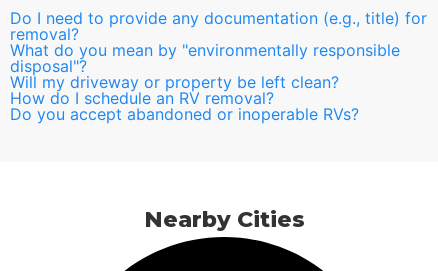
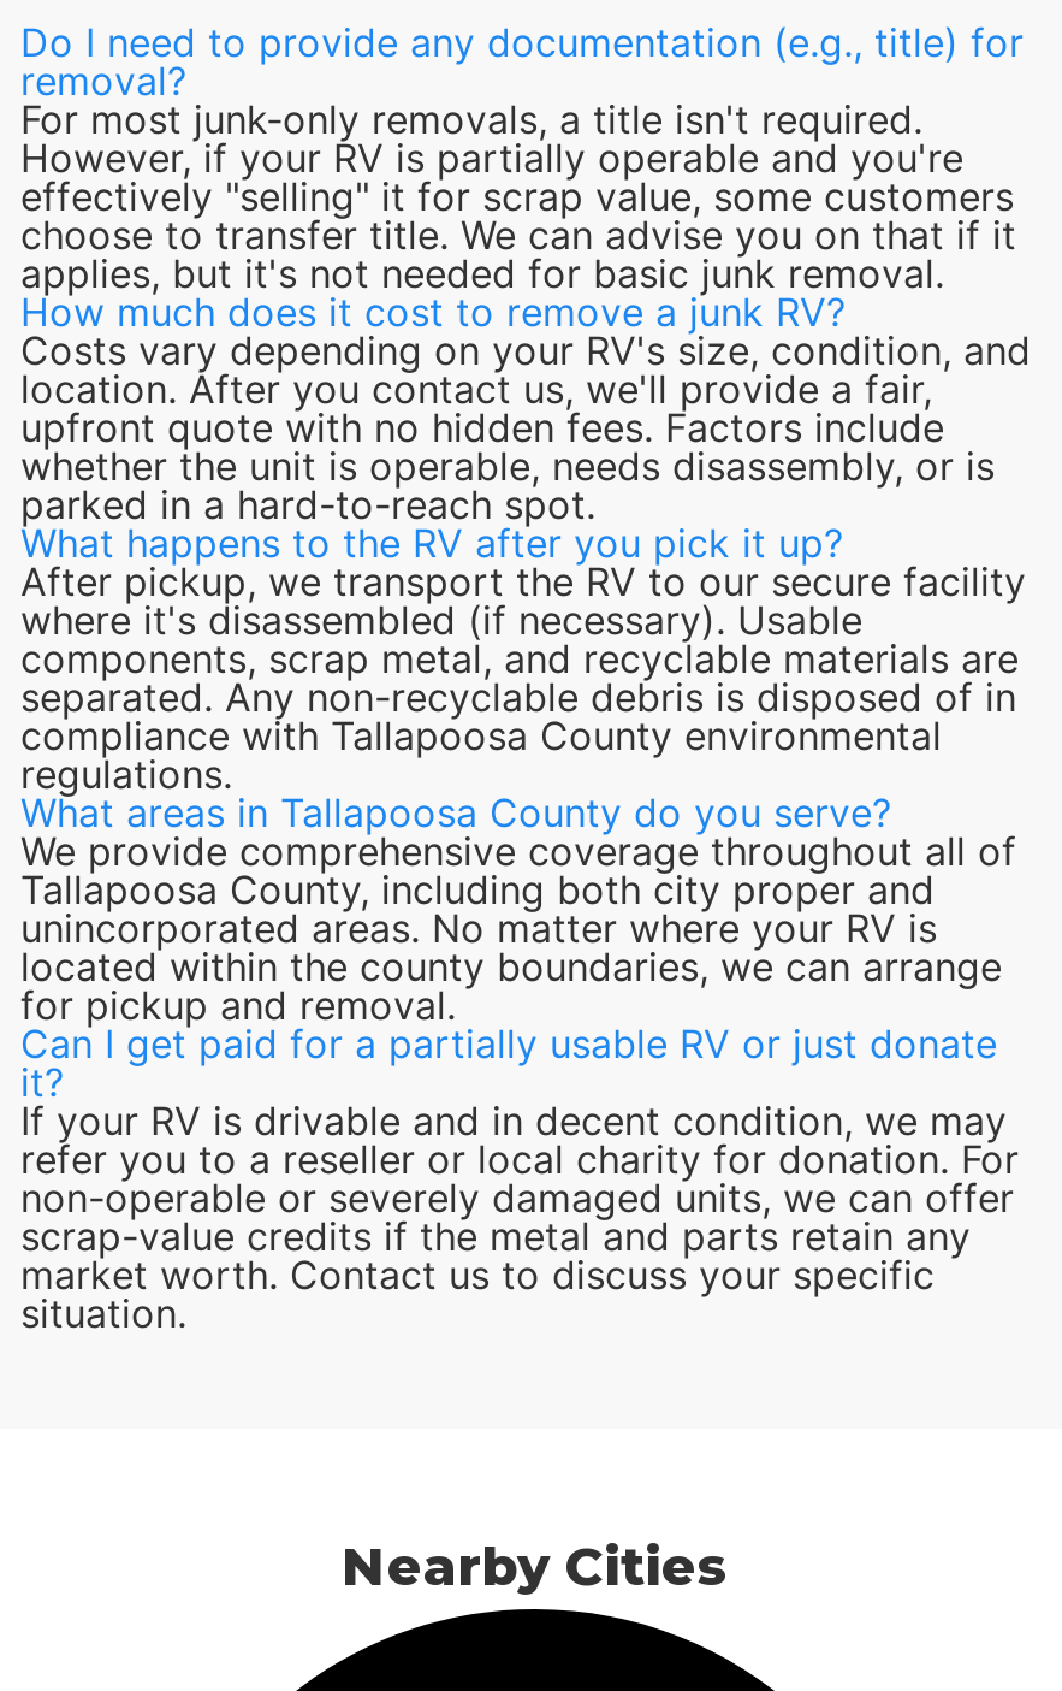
- What do you mean by "environmentally responsible
- disposal"?
- Will my driveway or property be left clean?
- How do I schedule an RV removal?
- Do you accept abandoned or inoperable RVs?
+ For most junk-only removals, a title isn't required.
+ However, if your RV is partially operable and you're
+ effectively "selling" it for scrap value, some customers
+ choose to transfer title. We can advise you on that if it
+ applies, but it's not needed for basic junk removal.
+ How much does it cost to remove a junk RV?
+ Costs vary depending on your RV's size, condition, and
+ location. After you contact us, we'll provide a fair,
+ upfront quote with no hidden fees. Factors include
+ whether the unit is operable, needs disassembly, or is
+ parked in a hard-to-reach spot.
+ What happens to the RV after you pick it up?
+ After pickup, we transport the RV to our secure facility
+ where it's disassembled (if necessary). Usable
+ components, scrap metal, and recyclable materials are
+ separated. Any non-recyclable debris is disposed of in
+ compliance with Tallapoosa County environmental
+ regulations.
+ What areas in Tallapoosa County do you serve?
+ We provide comprehensive coverage throughout all of
+ Tallapoosa County, including both city proper and
+ unincorporated areas. No matter where your RV is
+ located within the county boundaries, we can arrange
+ for pickup and removal.
+ Can I get paid for a partially usable RV or just donate
+ it?
+ If your RV is drivable and in decent condition, we may
+ refer you to a reseller or local charity for donation. For
+ non-operable or severely damaged units, we can offer
+ scrap-value credits if the metal and parts retain any
+ market worth. Contact us to discuss your specific
+ situation.
